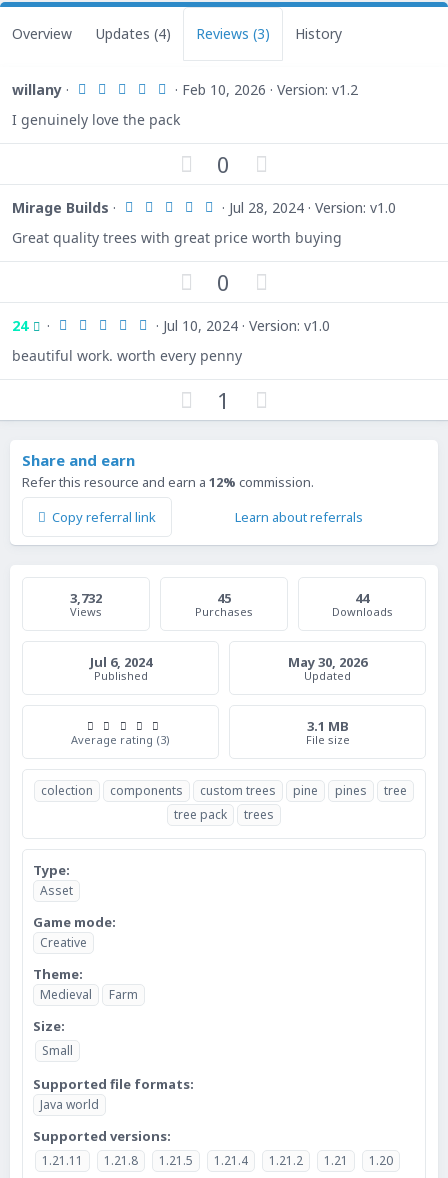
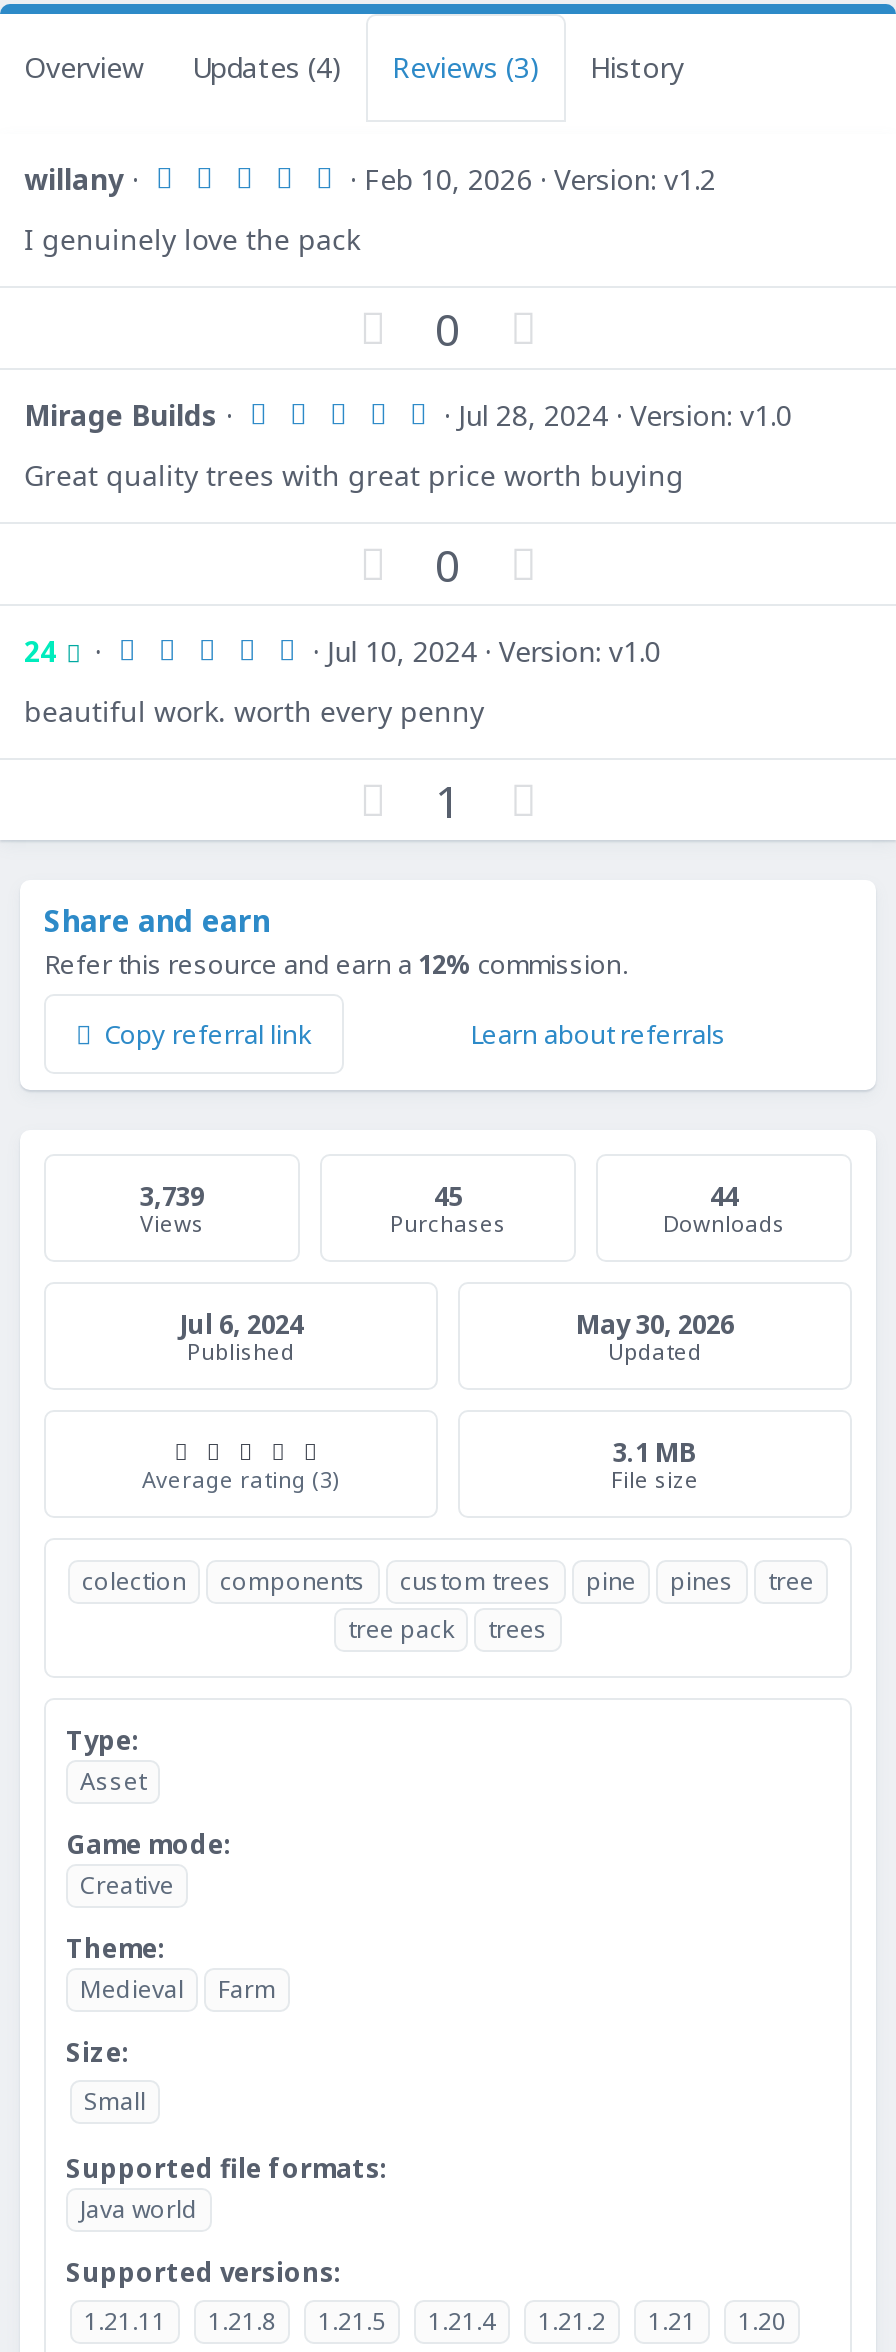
- 3,732
+ 3,739
